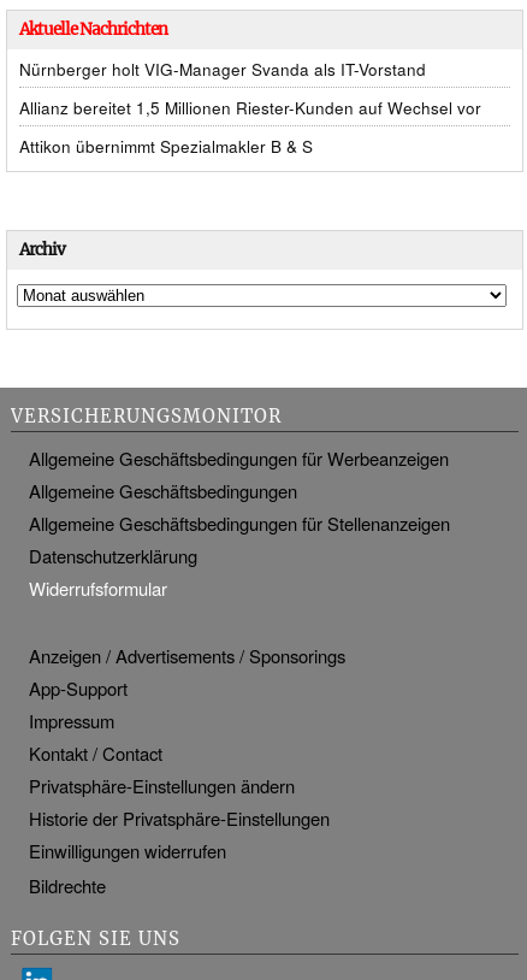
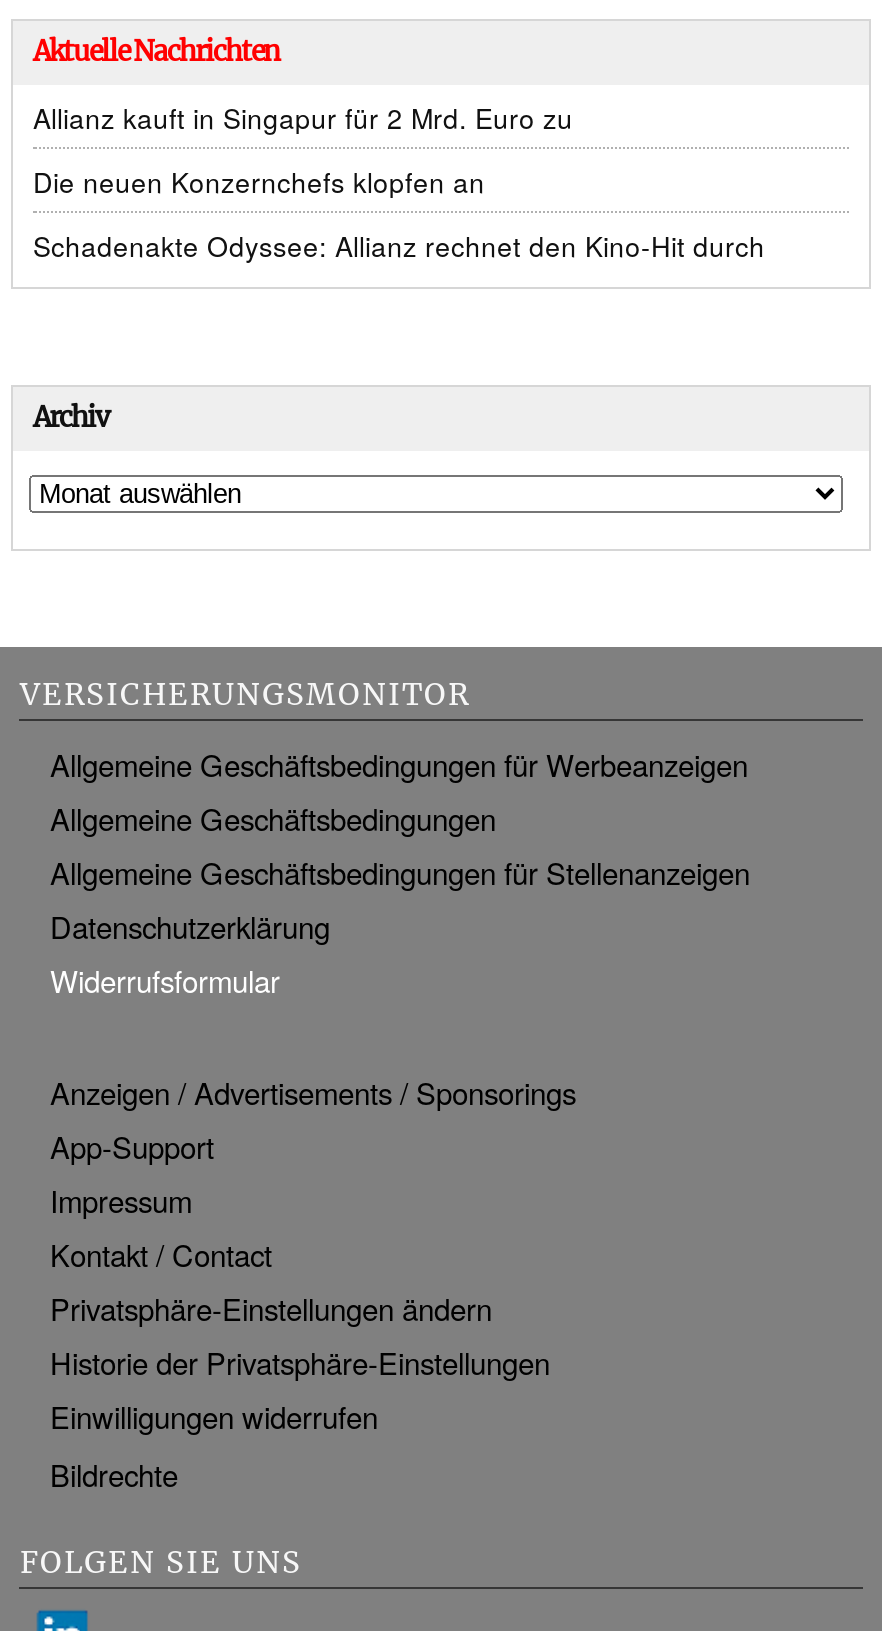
- Nürnberger holt VIG-Manager Svanda als IT-Vorstand
+ Allianz kauft in Singapur für 2 Mrd. Euro zu

- Allianz bereitet 1,5 Millionen Riester-Kunden auf Wechsel vor
+ Die neuen Konzernchefs klopfen an

- Attikon übernimmt Spezialmakler B & S
+ Schadenakte Odyssee: Allianz rechnet den Kino-Hit durch
